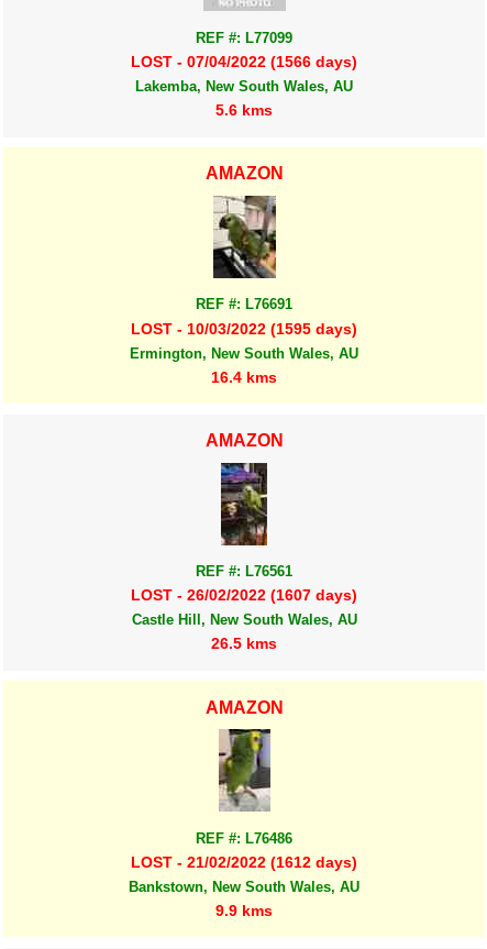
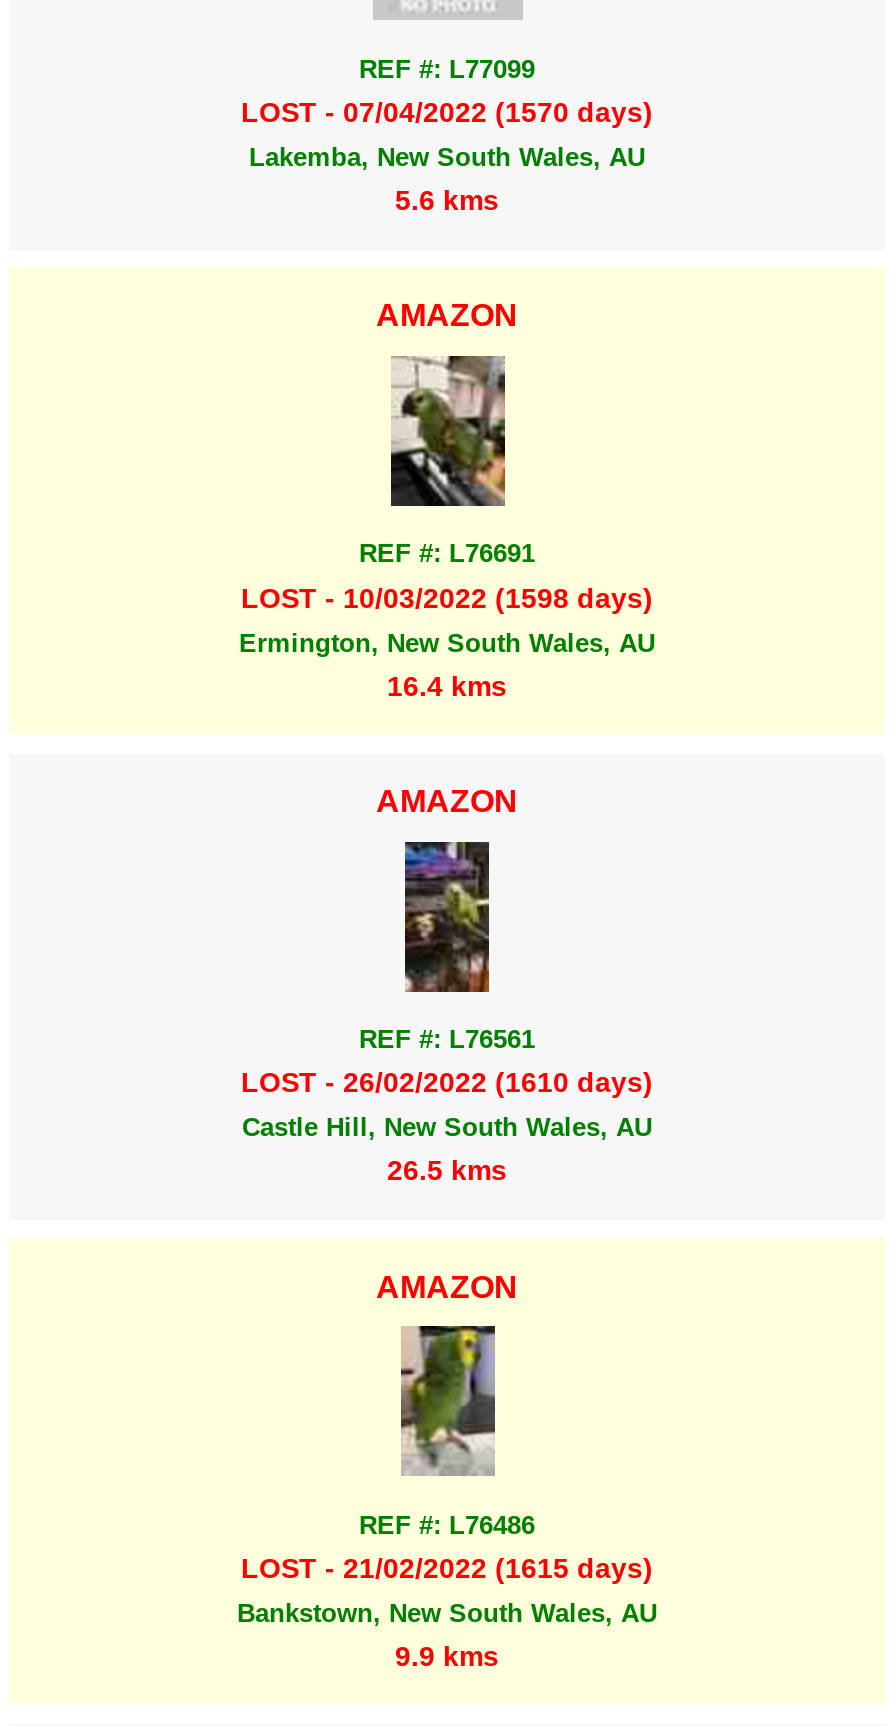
- LOST - 07/04/2022 (1566 days)
+ LOST - 07/04/2022 (1570 days)

- LOST - 10/03/2022 (1595 days)
+ LOST - 10/03/2022 (1598 days)

- LOST - 26/02/2022 (1607 days)
+ LOST - 26/02/2022 (1610 days)

- LOST - 21/02/2022 (1612 days)
+ LOST - 21/02/2022 (1615 days)
